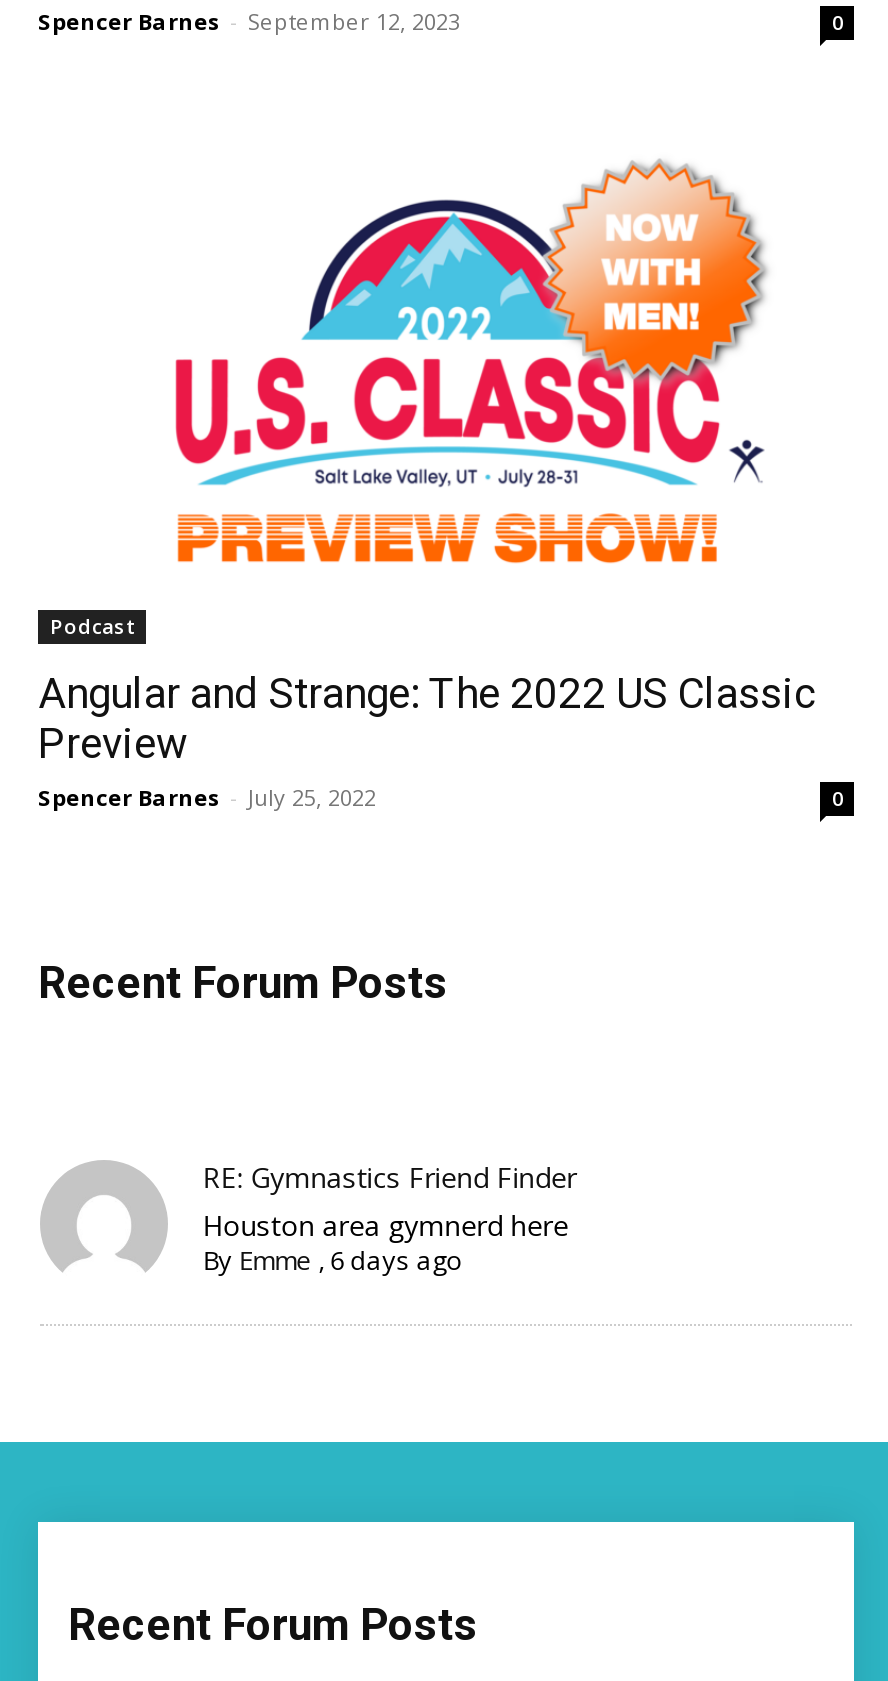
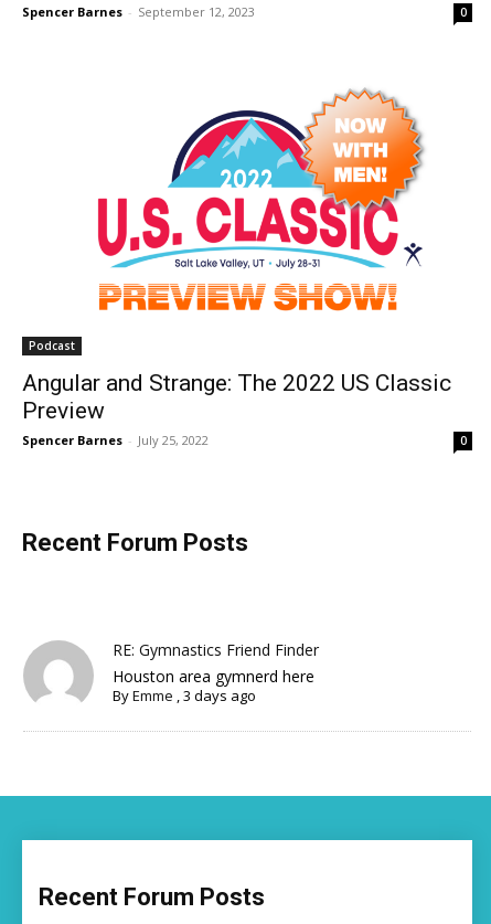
- By Emme, 6 days ago
+ By Emme, 3 days ago
